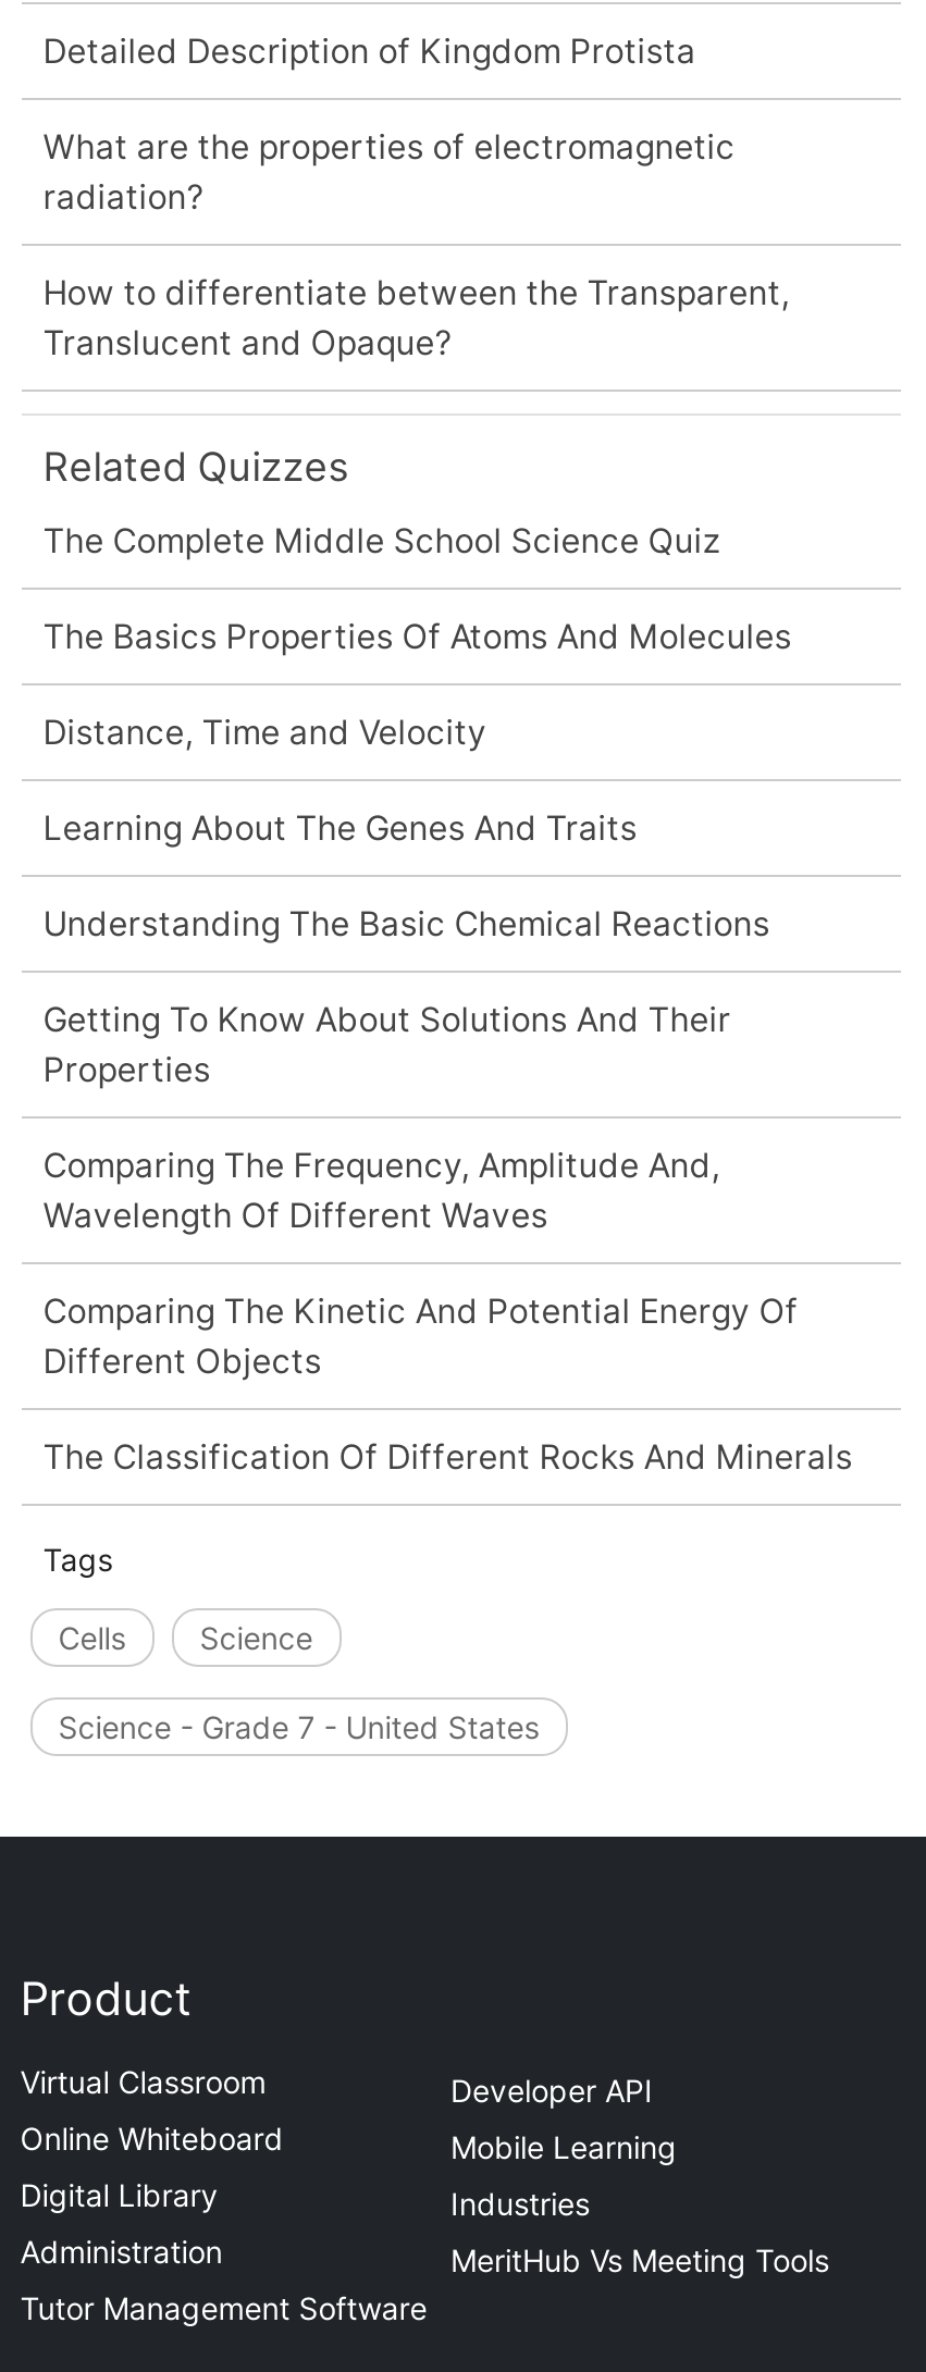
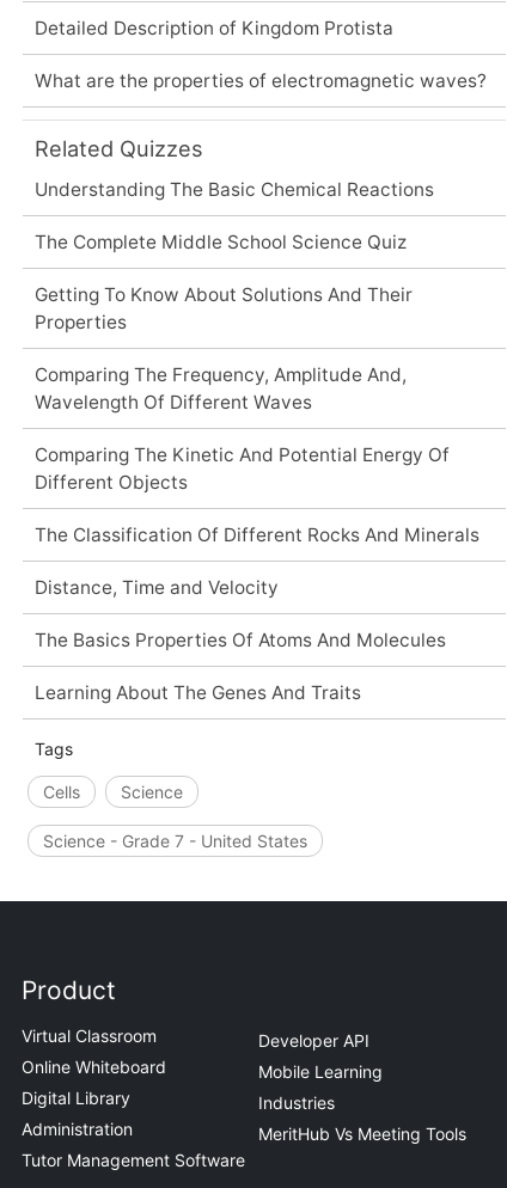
- What are the properties of electromagnetic
- radiation?
- How to differentiate between the Transparent,
- Translucent and Opaque?
+ What are the properties of electromagnetic waves?

moved down: The Complete Middle School Science Quiz

moved down: Distance, Time and Velocity | The Basics Properties Of Atoms And Molecules | Learning About The Genes And Traits

moved up: Understanding The Basic Chemical Reactions

moved up: Getting To Know About Solutions And Their | Properties | Comparing The Frequency, Amplitude And, | Wavelength Of Different Waves | Comparing The Kinetic And Potential Energy Of | Different Objects | The Classification Of Different Rocks And Minerals
